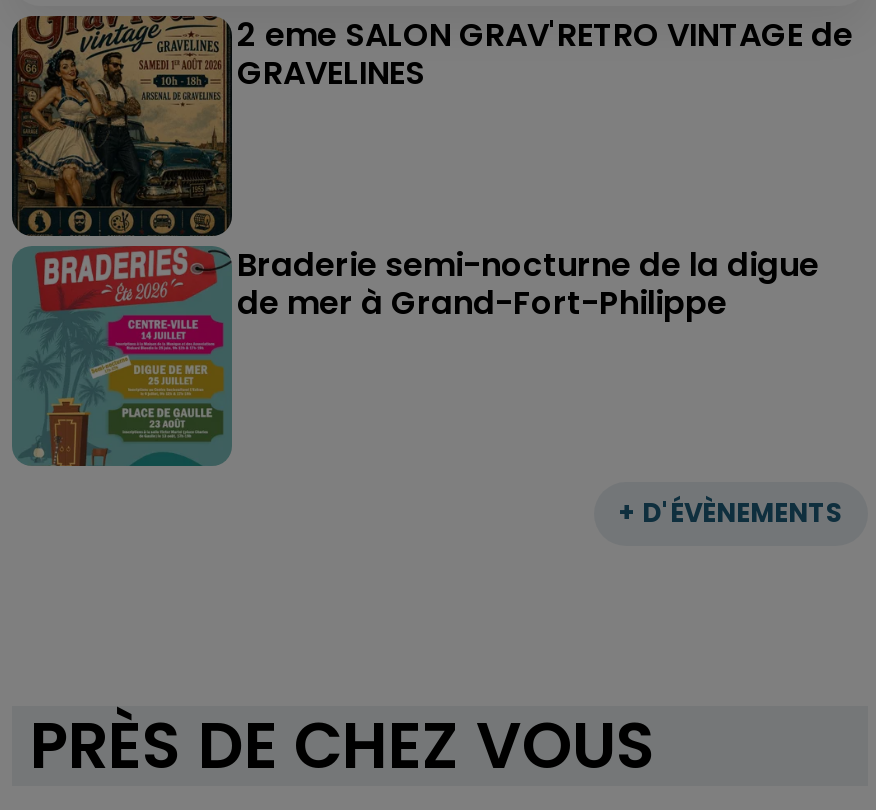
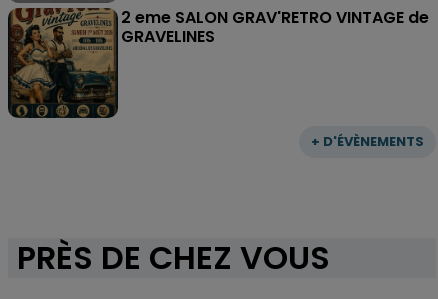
- [image]
- Braderie semi-nocturne de la digue
- de mer à Grand-Fort-Philippe
